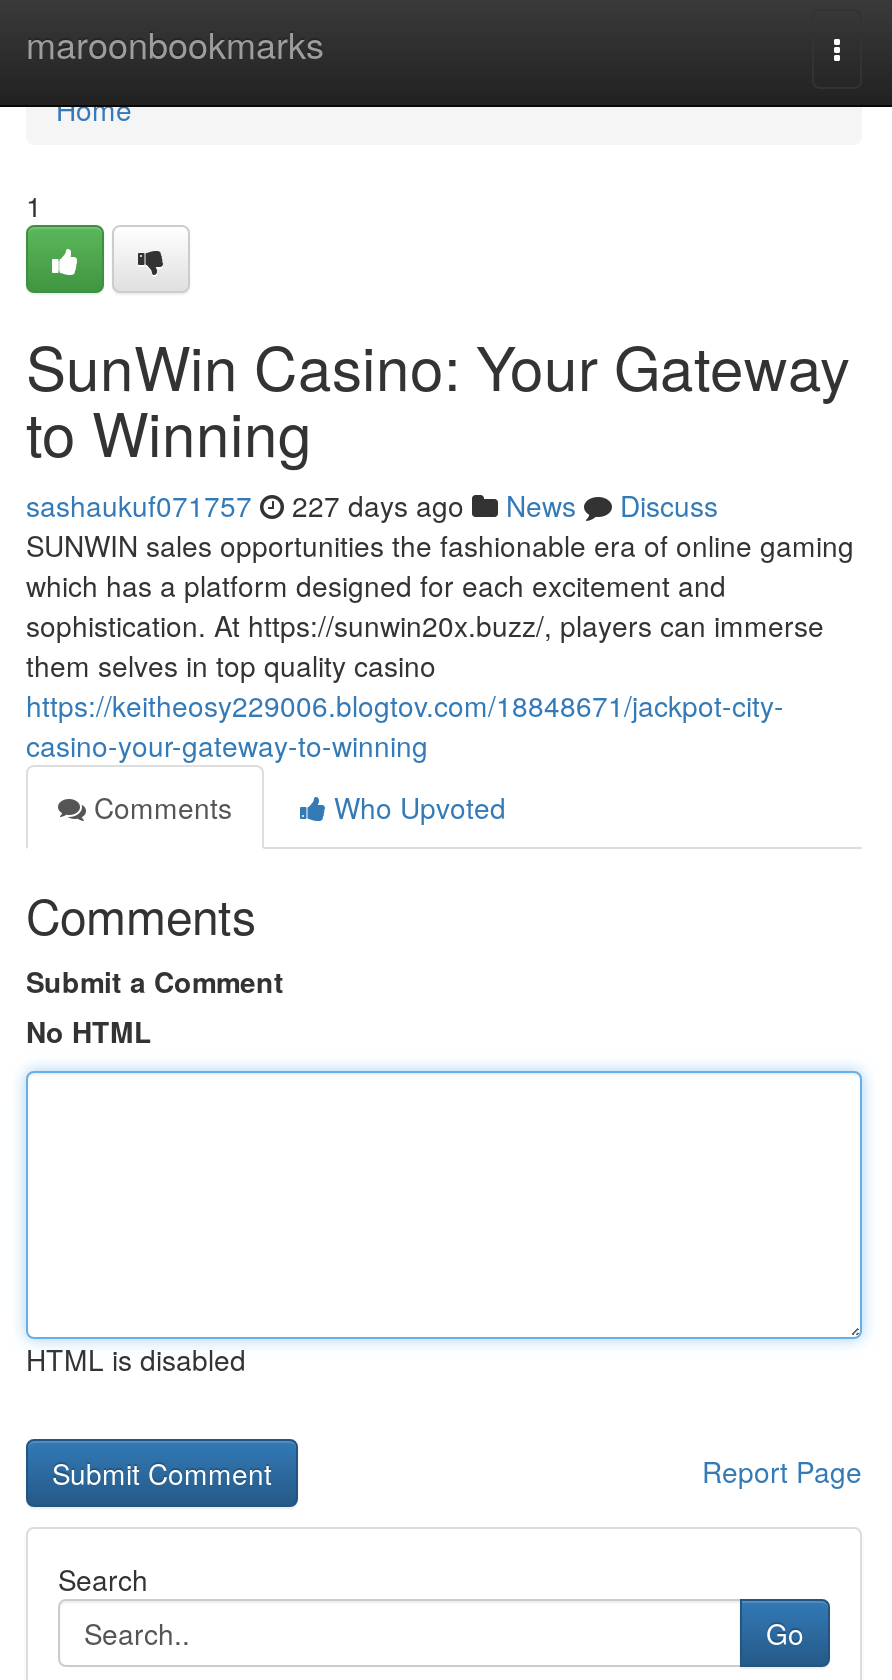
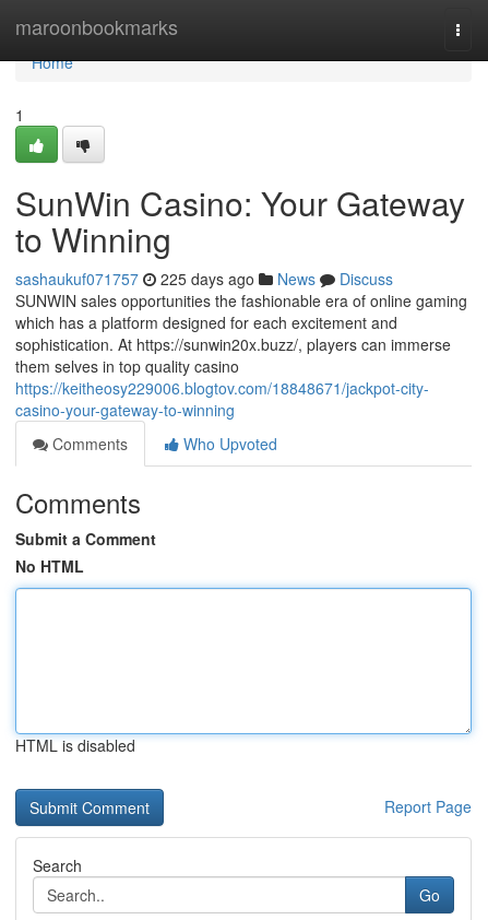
- sashaukuf071757 227 days ago News Discuss
+ sashaukuf071757 225 days ago News Discuss
